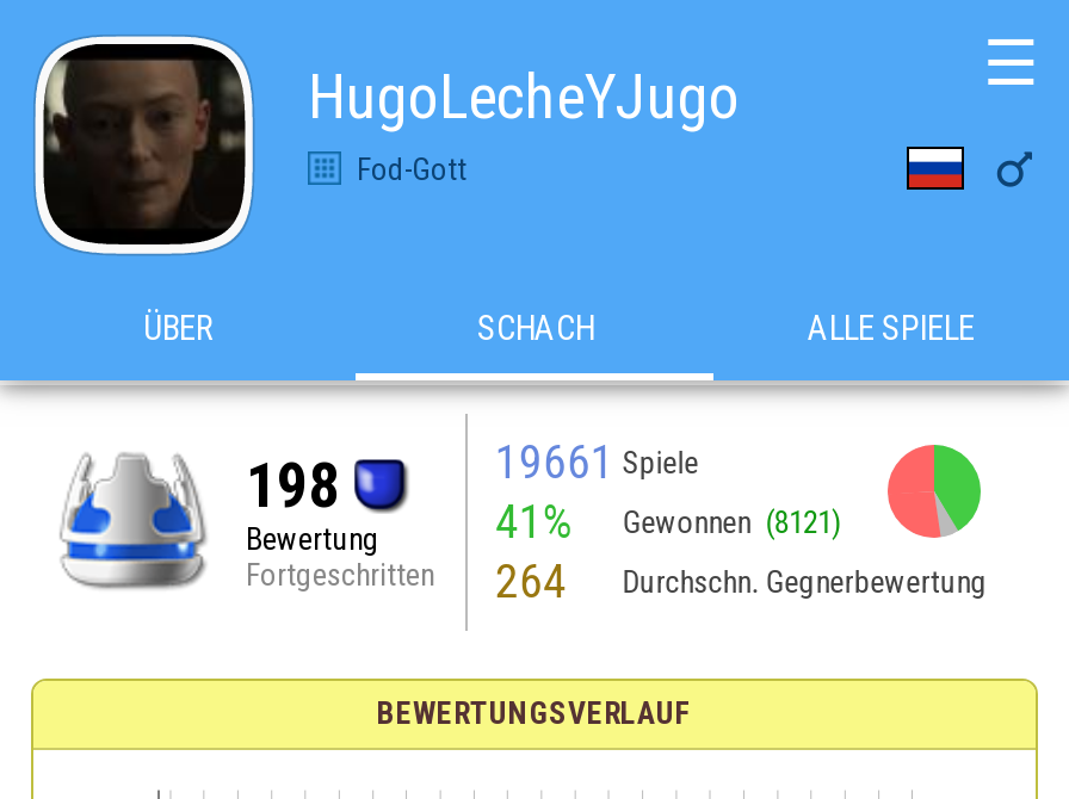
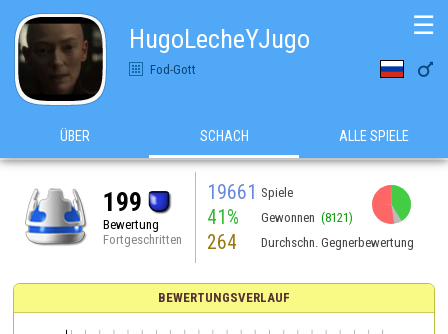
- 198
+ 199
